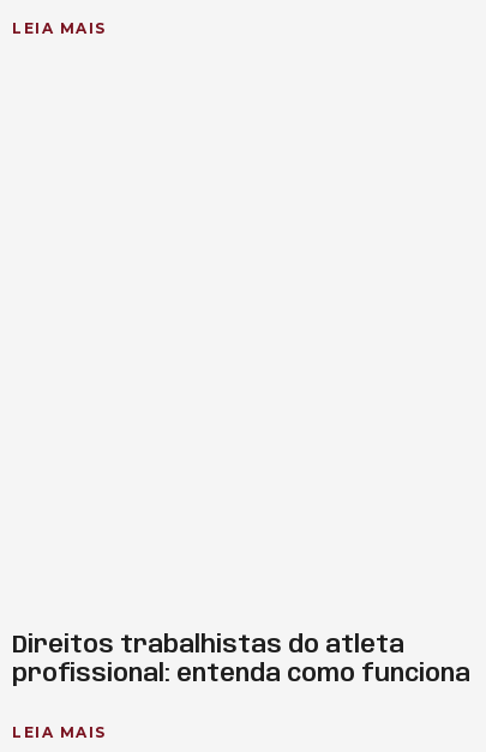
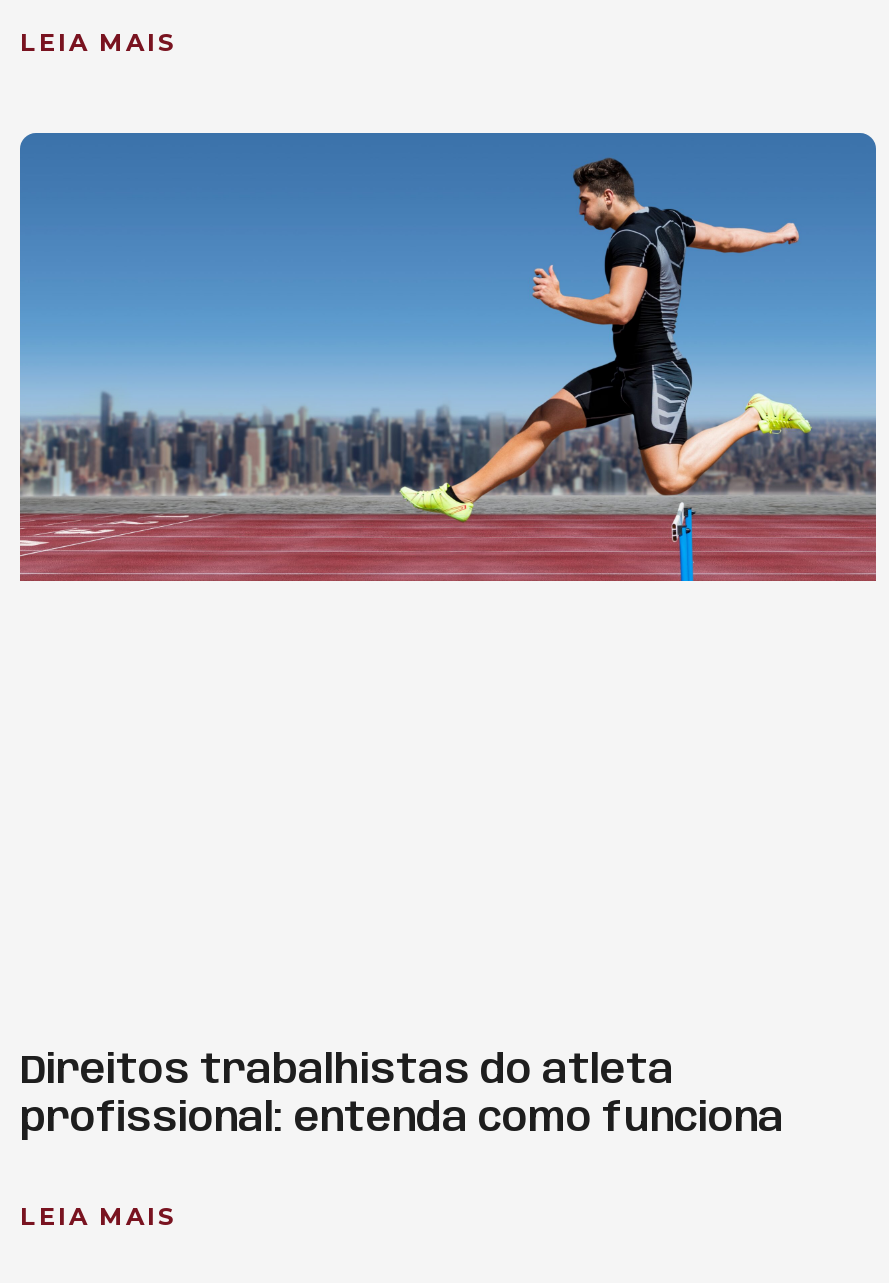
+ [image]
